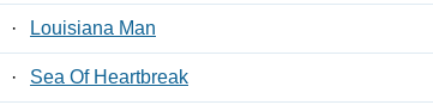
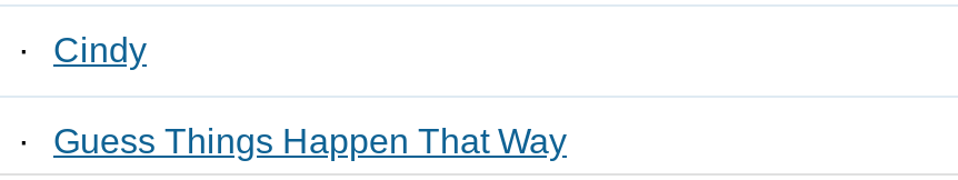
- Louisiana Man
+ Cindy

- Sea Of Heartbreak
+ Guess Things Happen That Way
